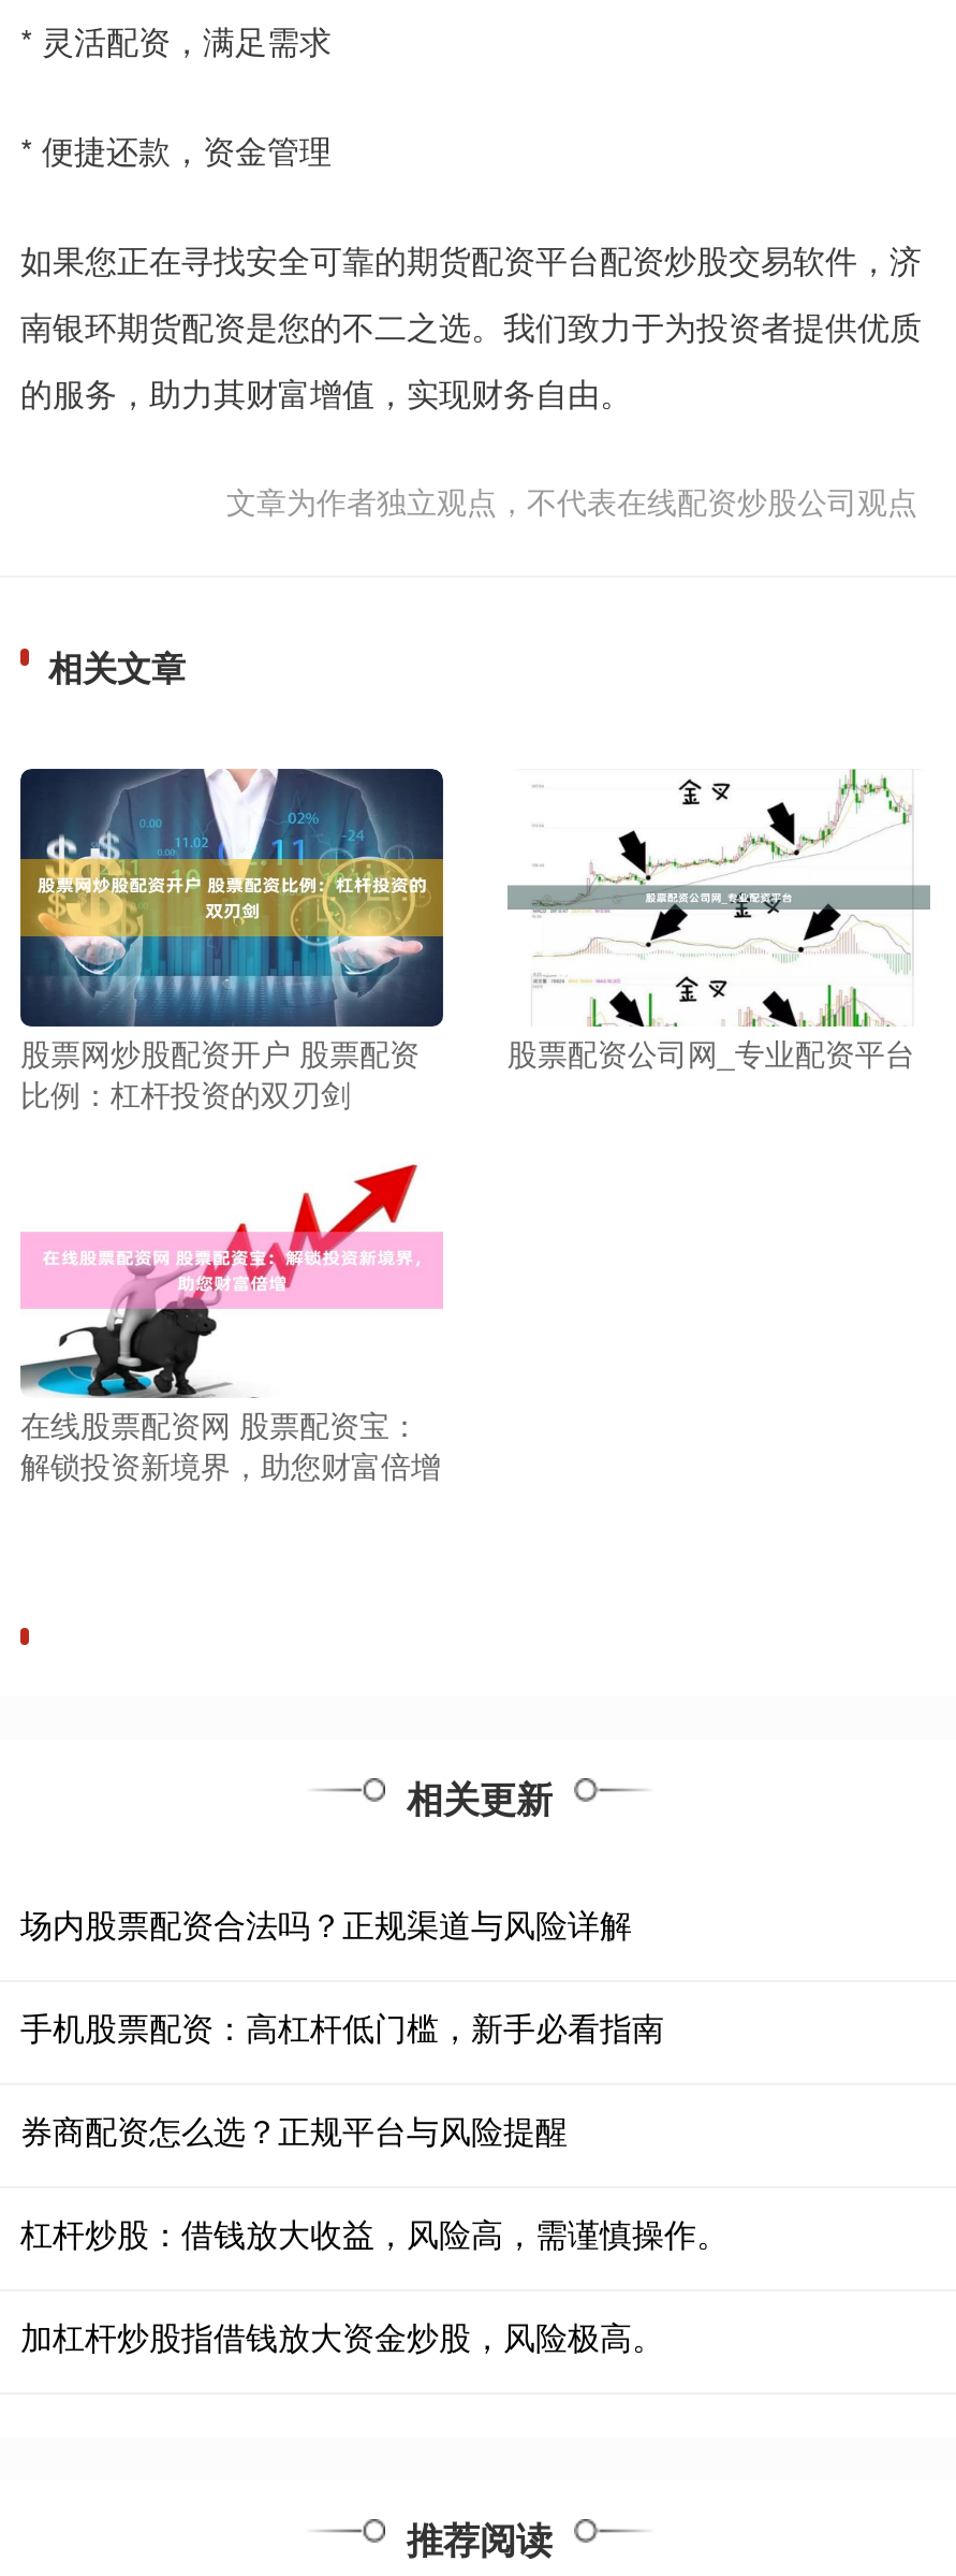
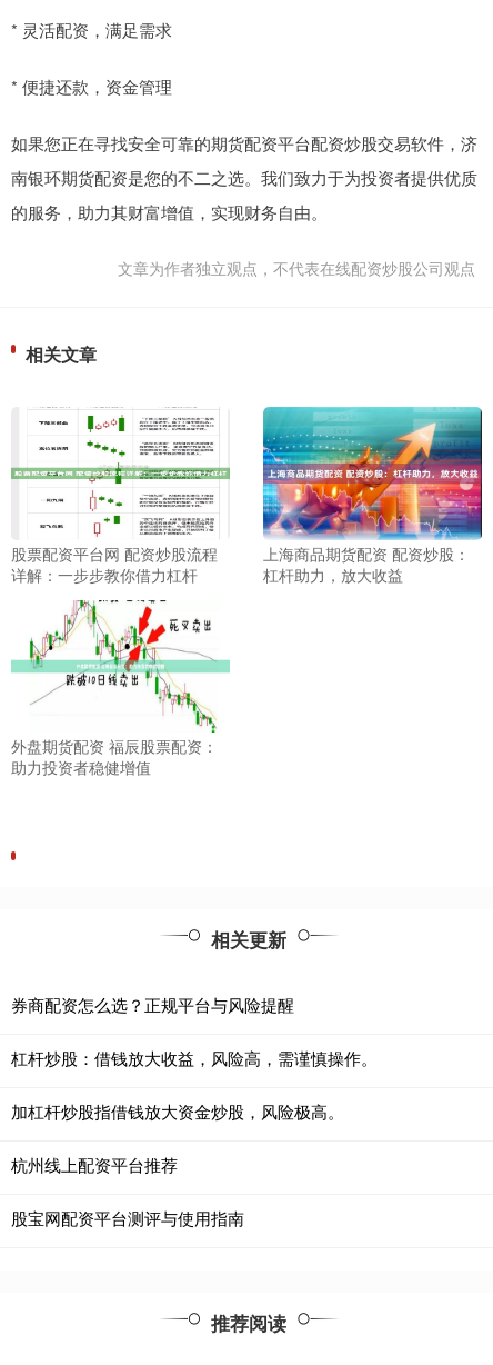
- [image]
- 股票网炒股配资开户 股票配资
- 比例：杠杆投资的双刃剑
+ [image]
+ 股票配资平台网 配资炒股流程
+ 详解：一步步教你借力杠杆

- [image]
- 股票配资公司网_专业配资平台
+ [image]
+ 上海商品期货配资 配资炒股：
+ 杠杆助力，放大收益

- [image]
- 在线股票配资网 股票配资宝：
- 解锁投资新境界，助您财富倍增
+ [image]
+ 外盘期货配资 福辰股票配资：
+ 助力投资者稳健增值

- 场内股票配资合法吗？正规渠道与风险详解
- 手机股票配资：高杠杆低门槛，新手必看指南

moved up: 券商配资怎么选？正规平台与风险提醒 | 杠杆炒股：借钱放大收益，风险高，需谨慎操作。 | 加杠杆炒股指借钱放大资金炒股，风险极高。

+ 杭州线上配资平台推荐
+ 股宝网配资平台测评与使用指南
